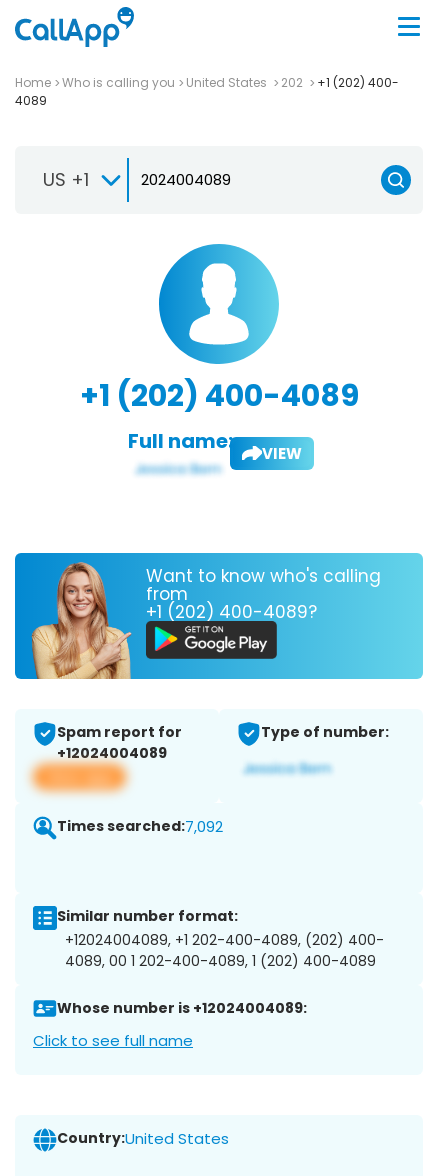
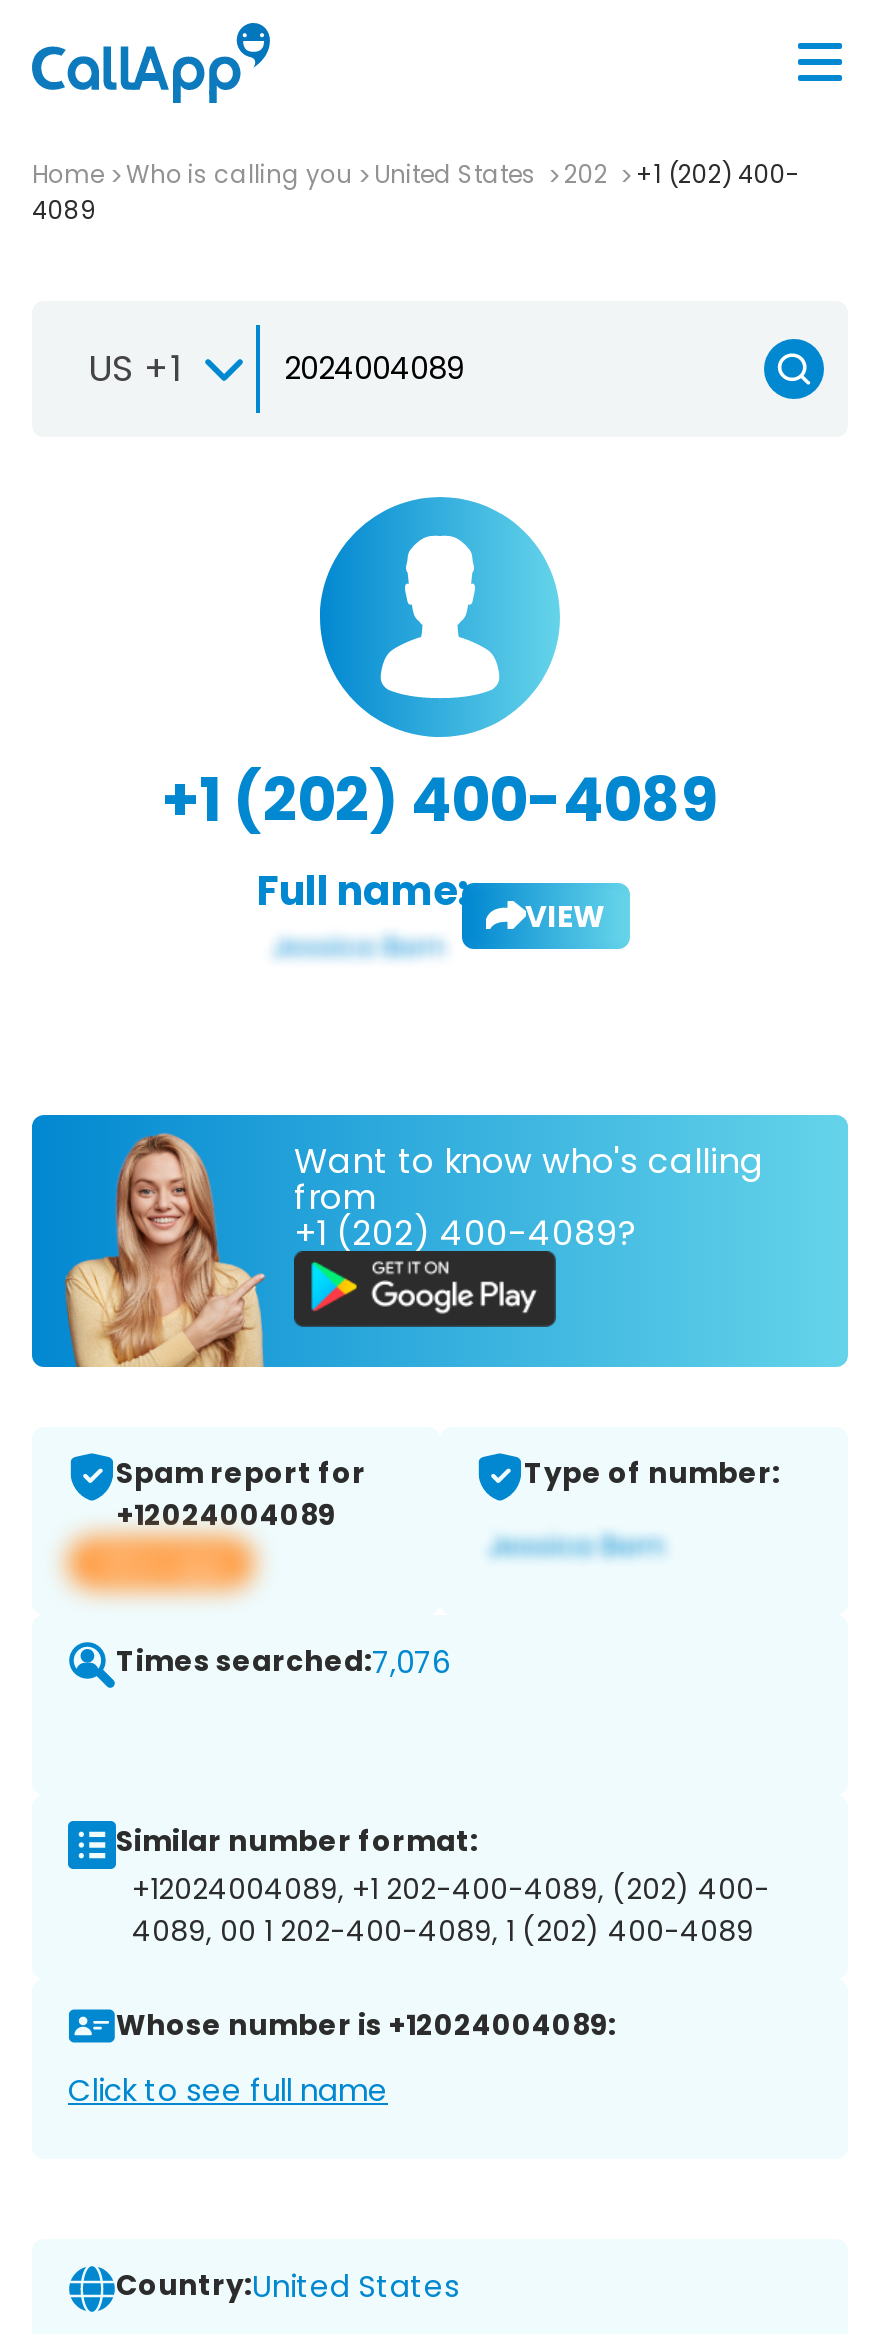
- Times searched:7,092
+ Times searched:7,076
